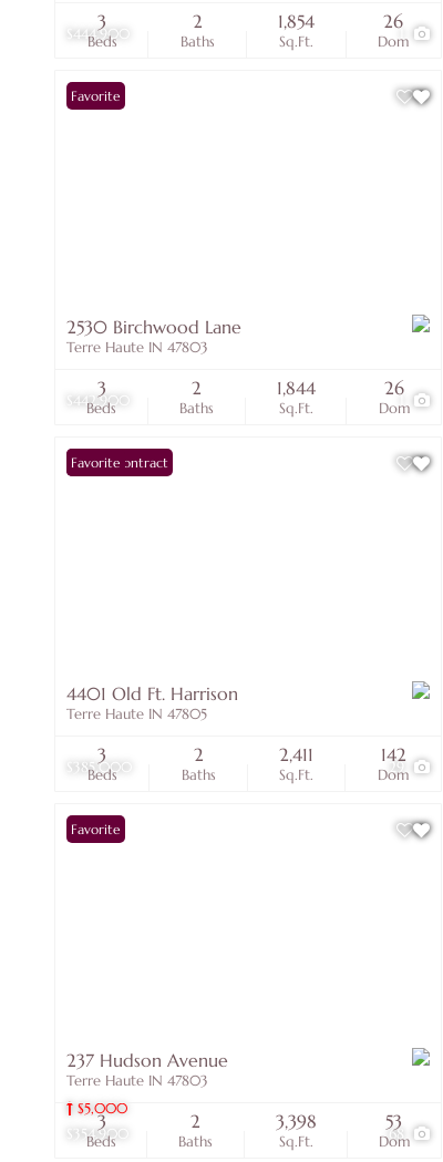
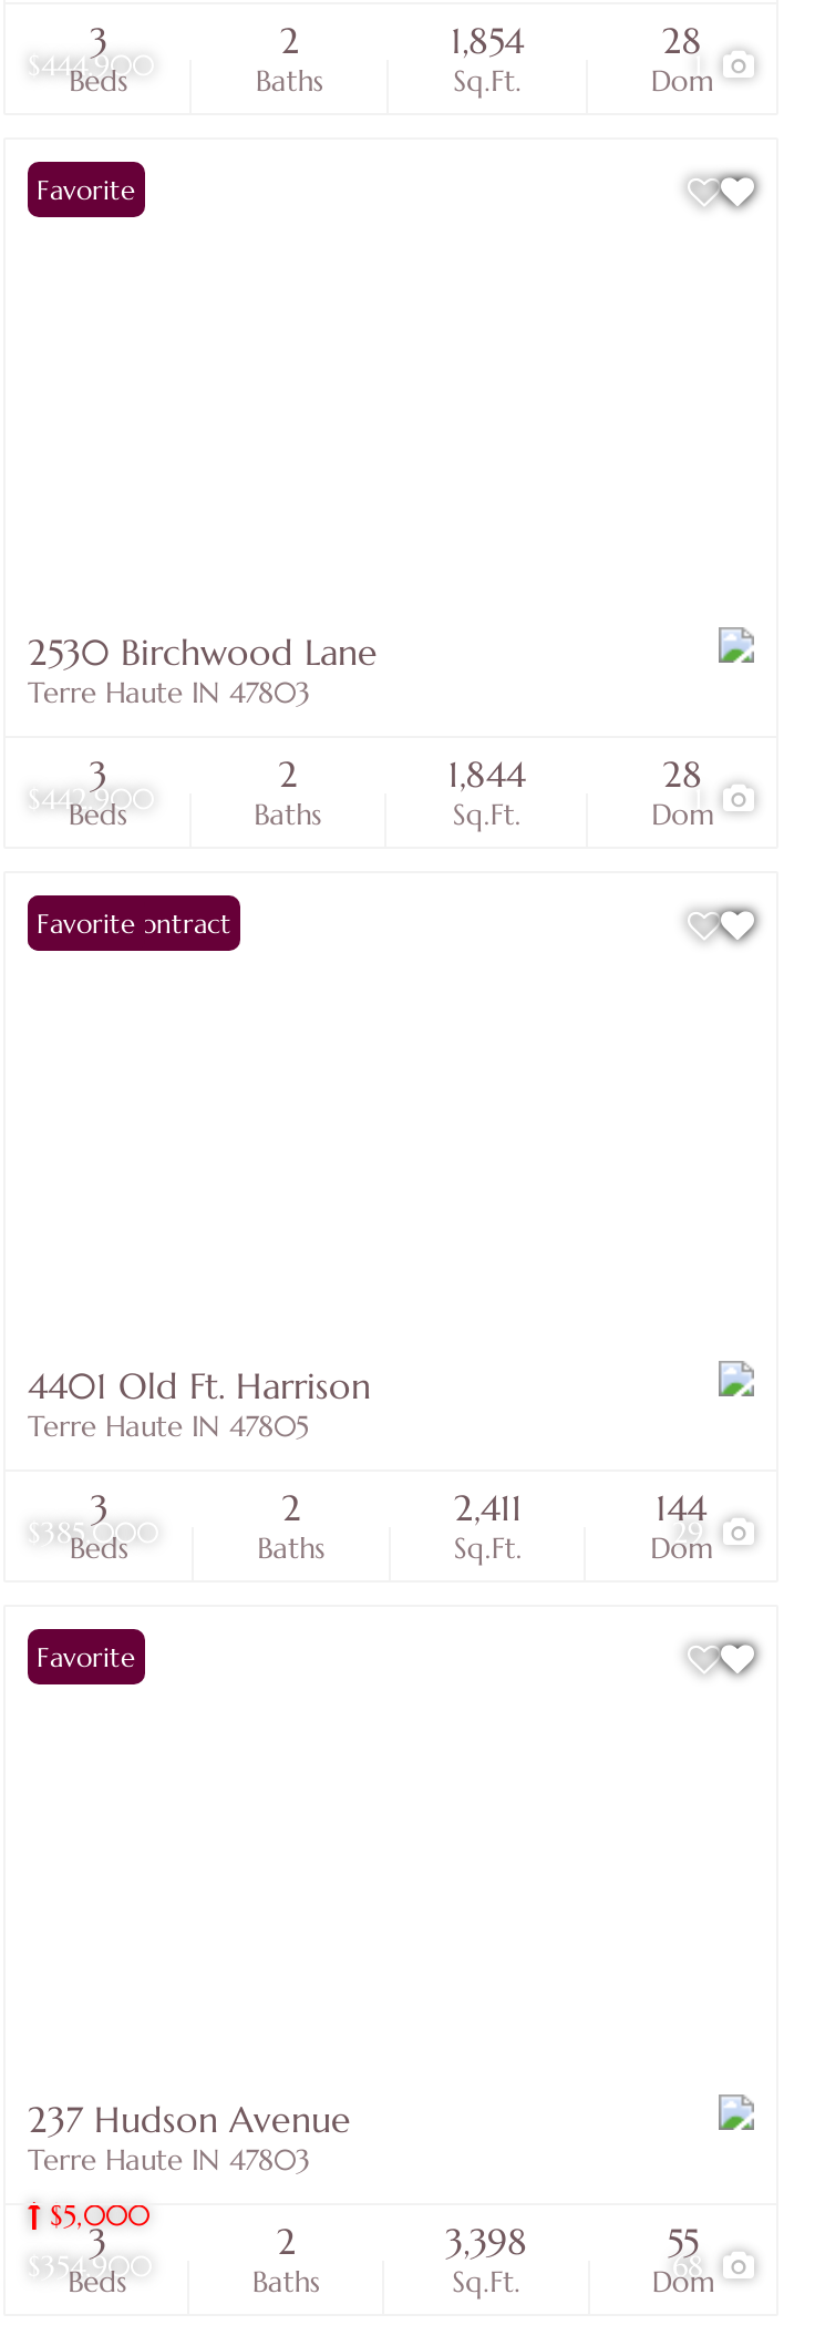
- 26
+ 28

- 26
+ 28

- 142
+ 144

- 53
+ 55
